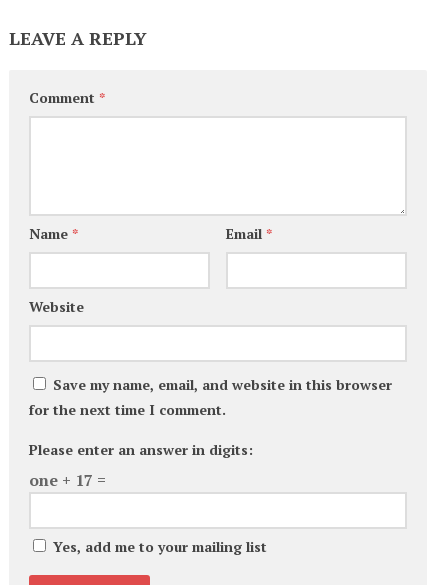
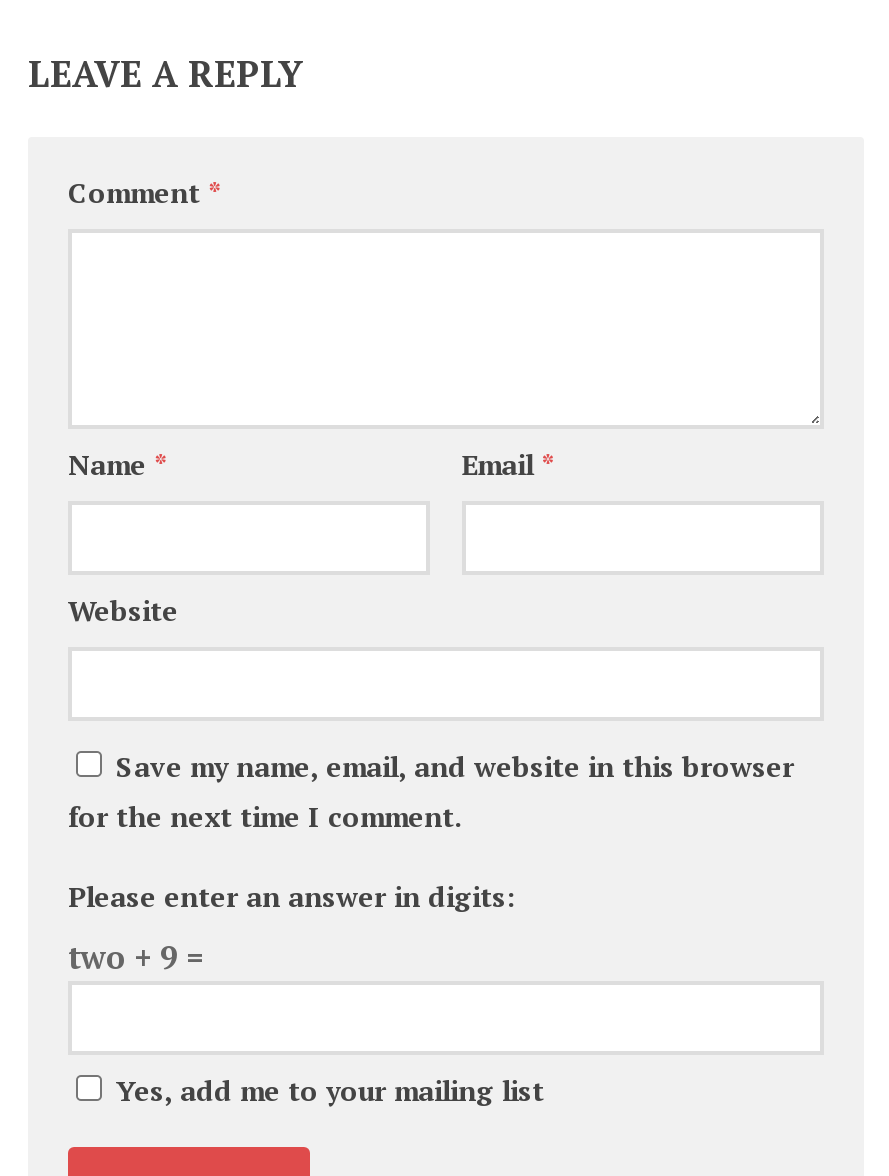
- one + 17 =
+ two + 9 =
